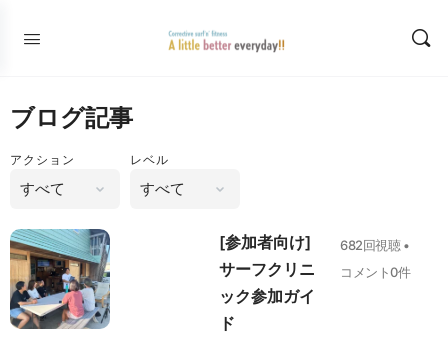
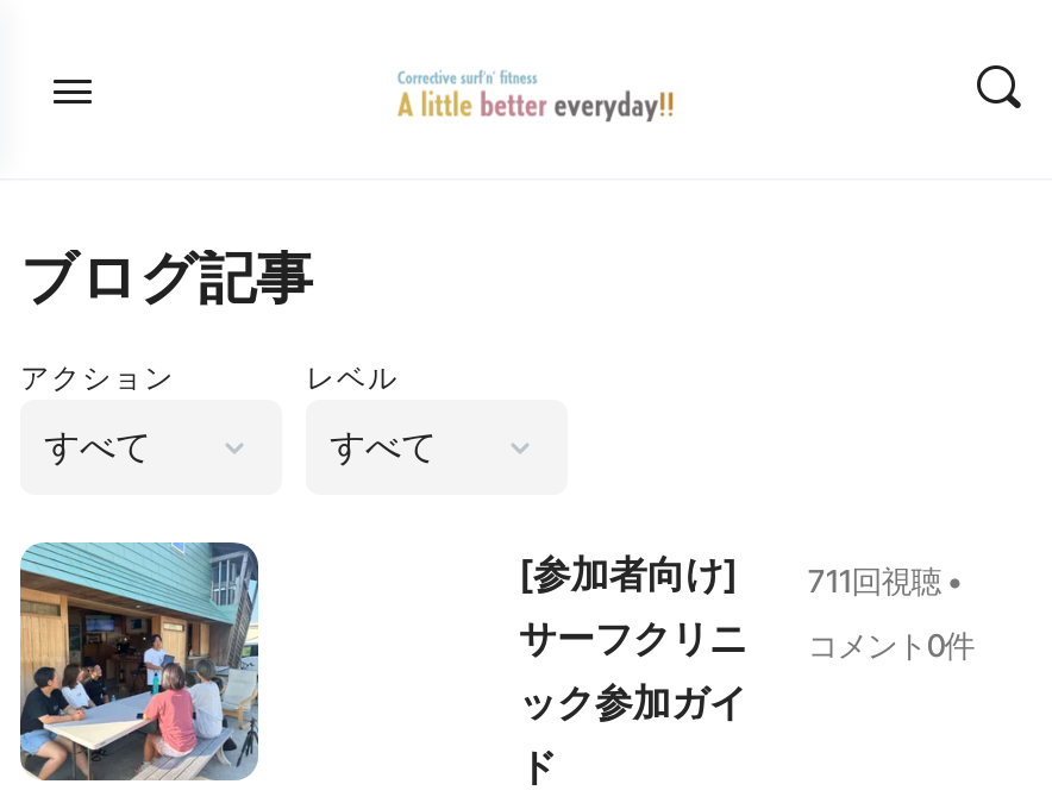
- [参加者向け] 682回視聴 •
+ [参加者向け] 711回視聴 •
